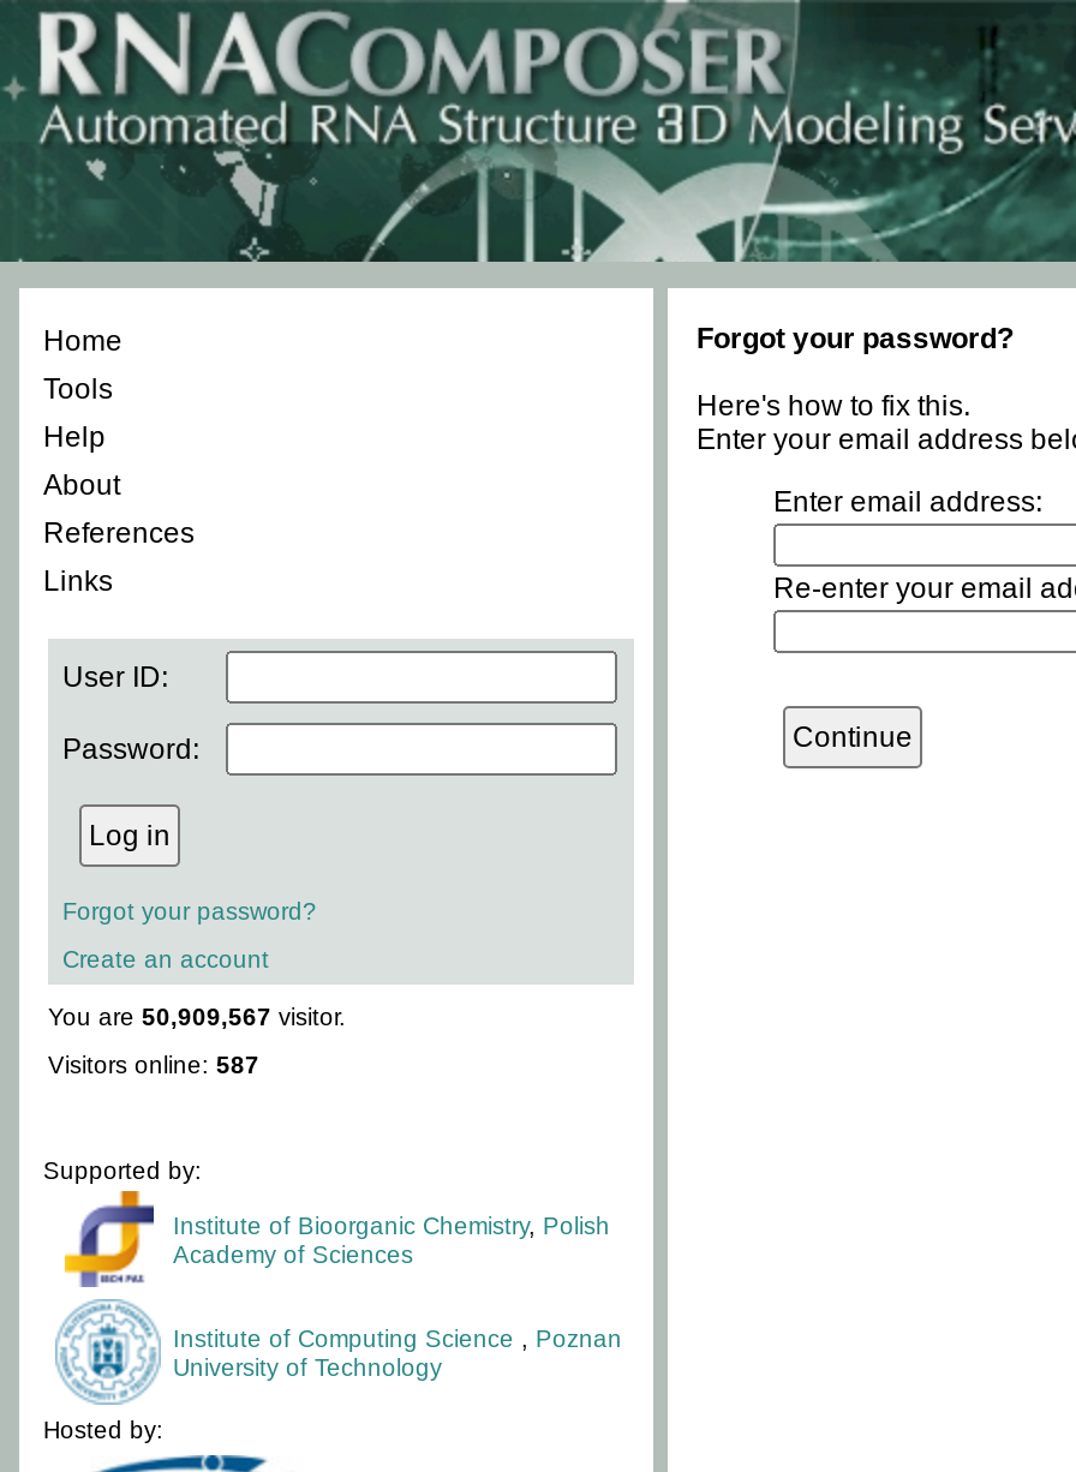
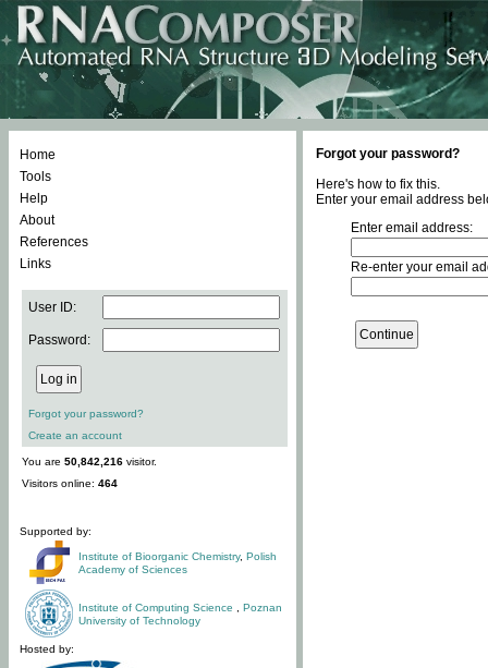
- You are 50,909,567 visitor.
+ You are 50,842,216 visitor.

- Visitors online: 587
+ Visitors online: 464
